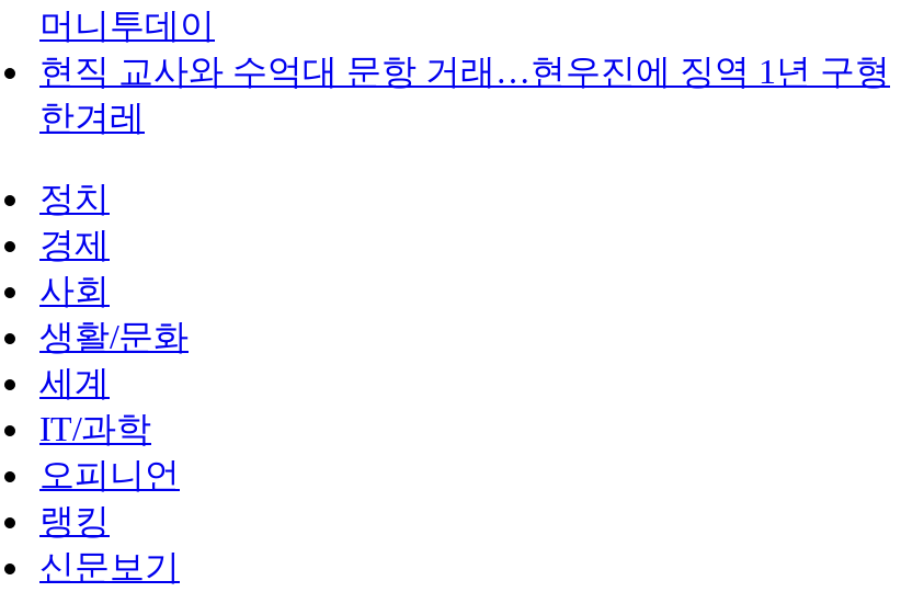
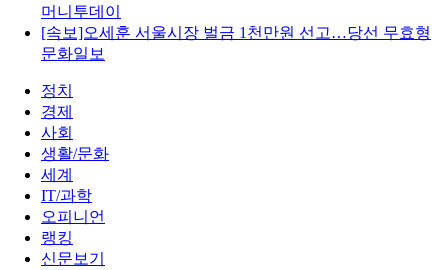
- 현직 교사와 수억대 문항 거래…현우진에 징역 1년 구형
- 한겨레
+ [속보]오세훈 서울시장 벌금 1천만원 선고…당선 무효형
+ 문화일보
